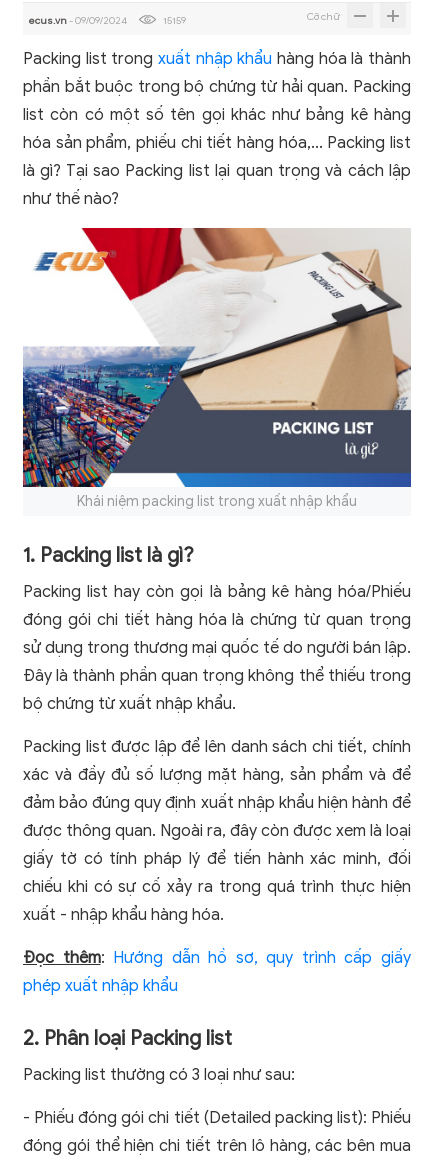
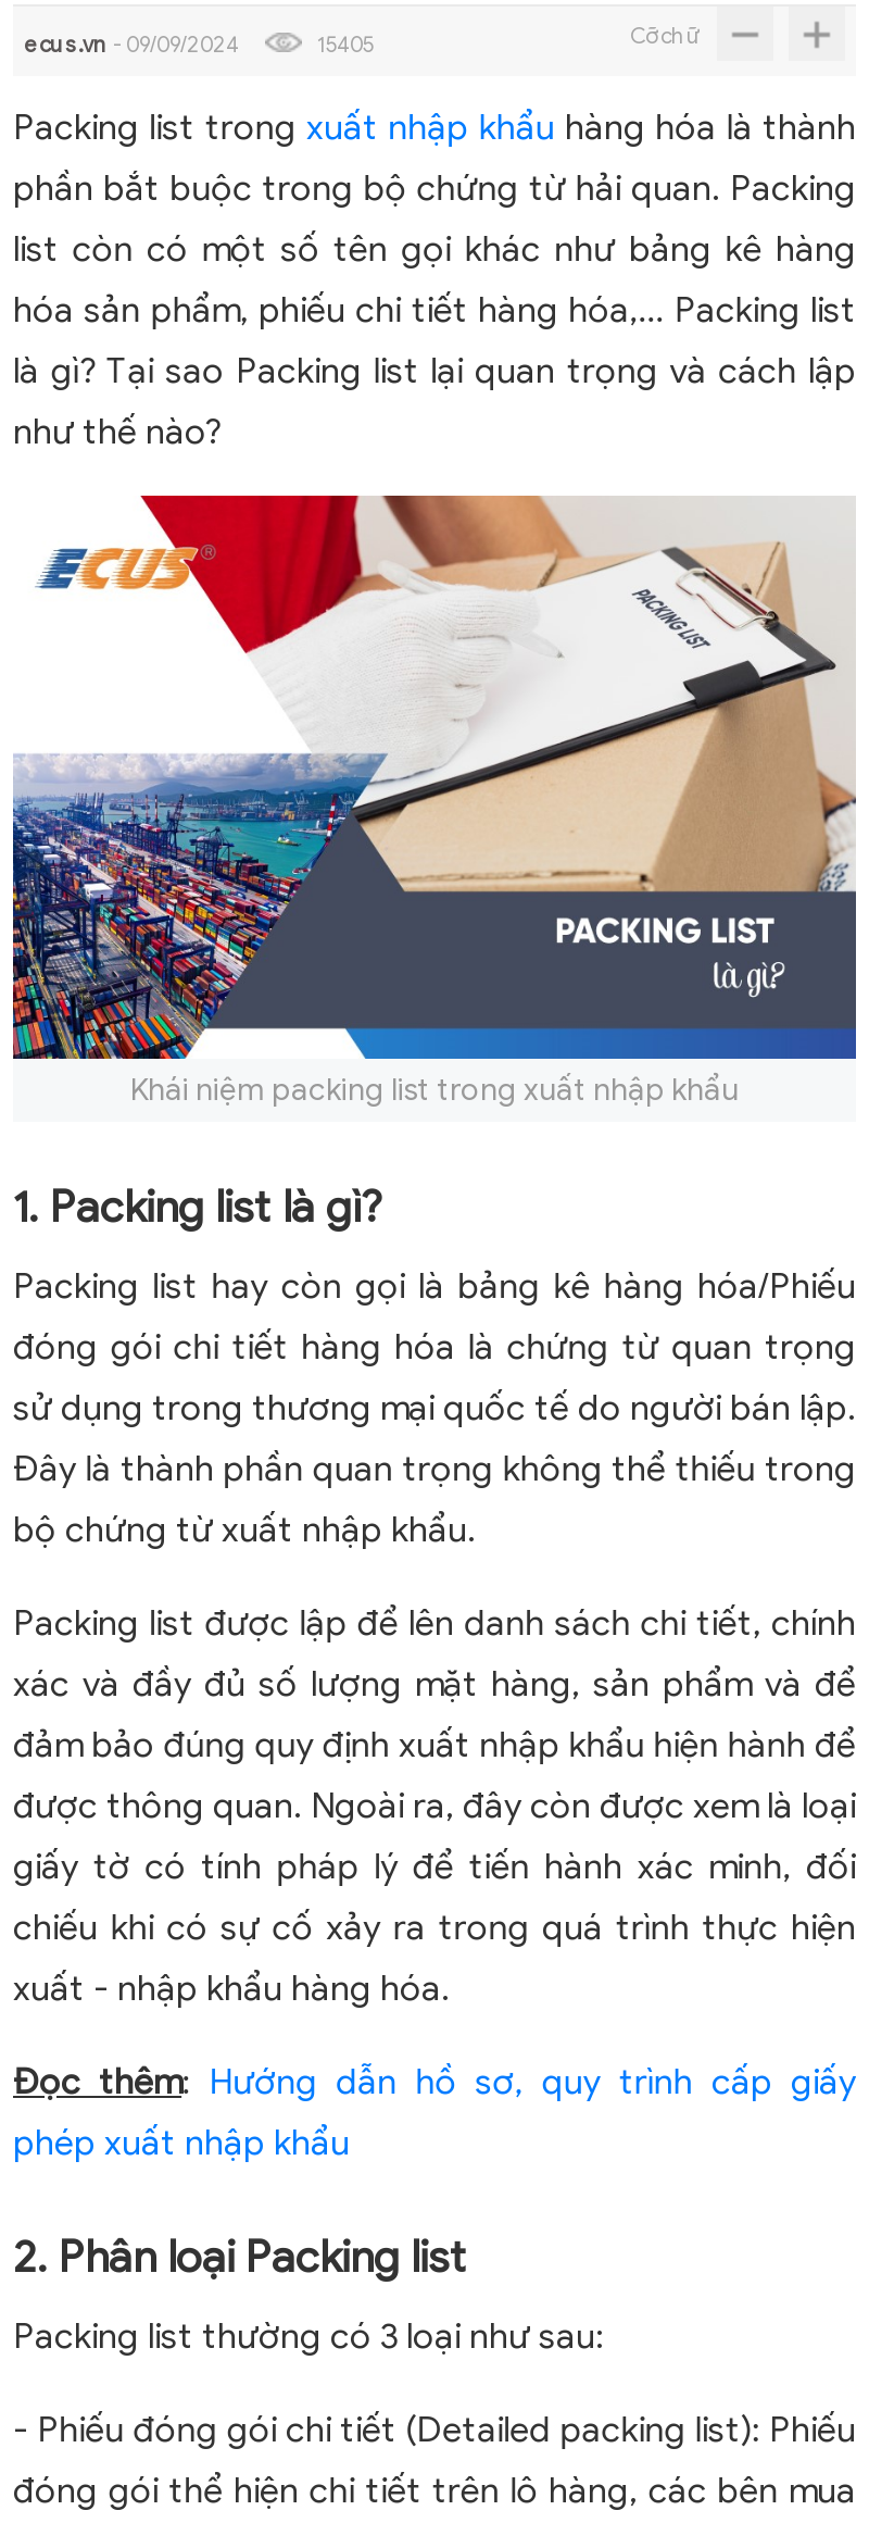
- 15159
+ 15405
